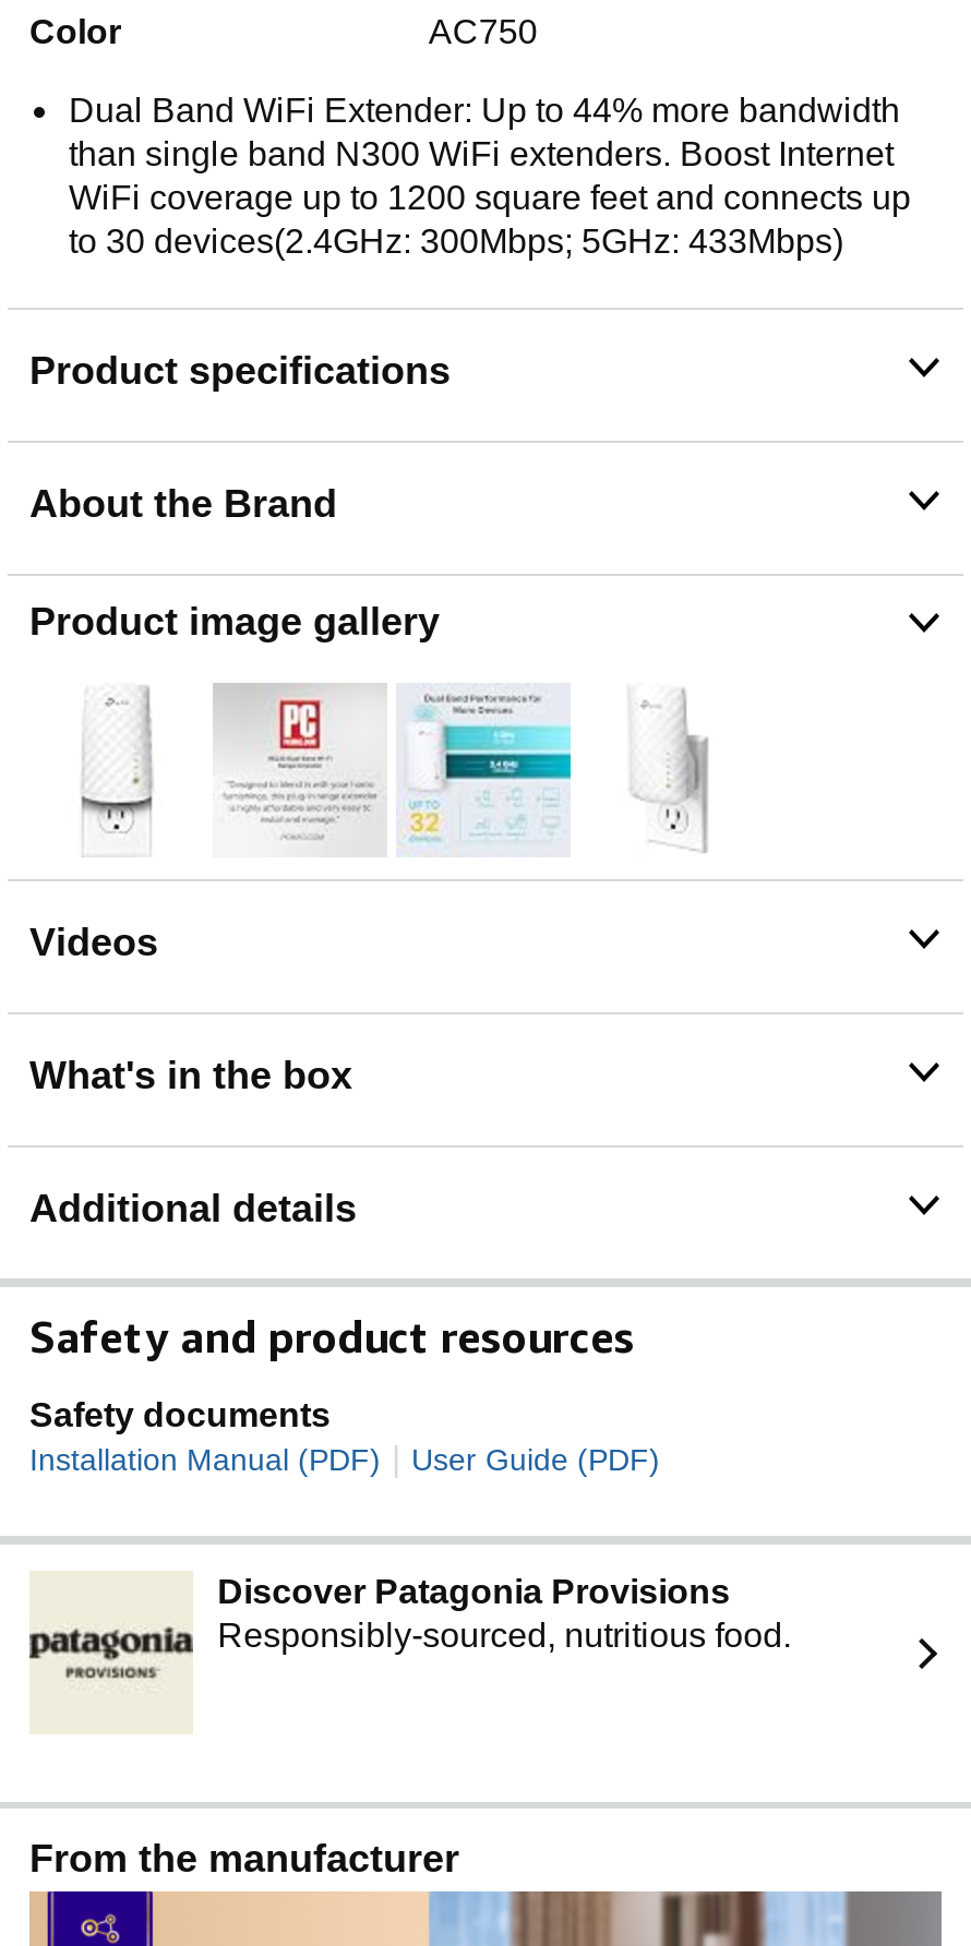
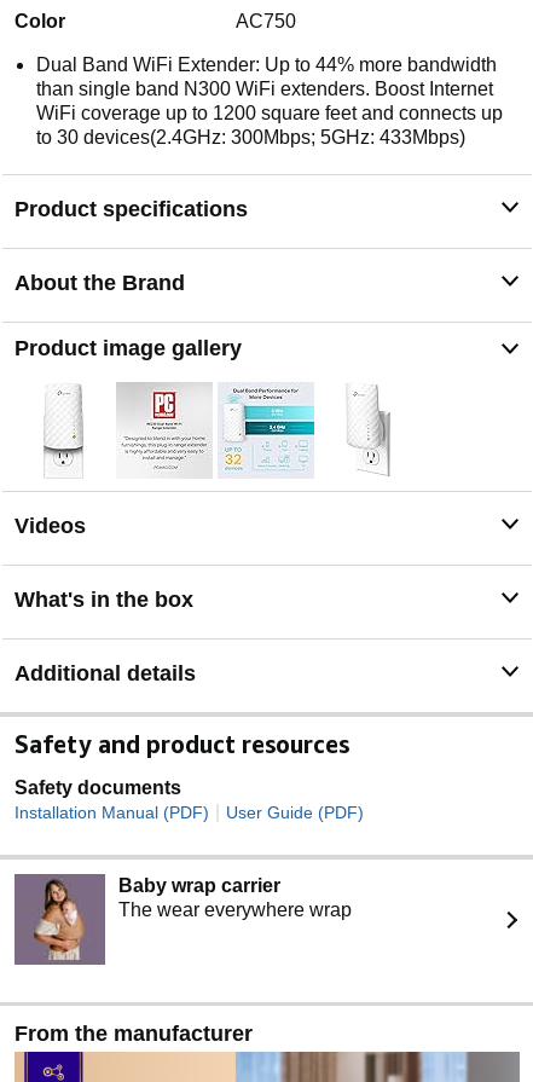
- [image]
- Discover Patagonia Provisions
- Responsibly-sourced, nutritious food.
+ [image]
+ Baby wrap carrier
+ The wear everywhere wrap
